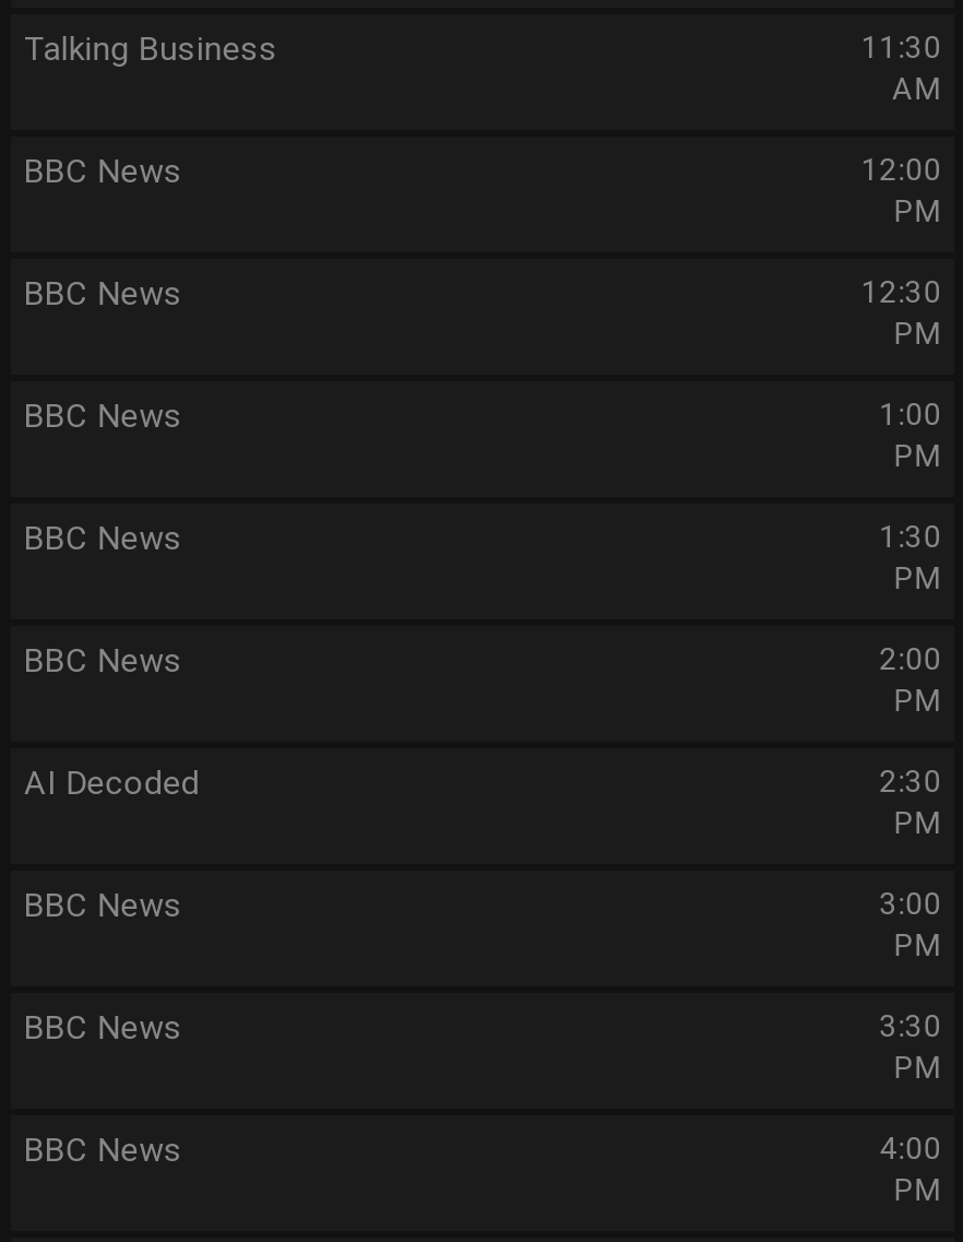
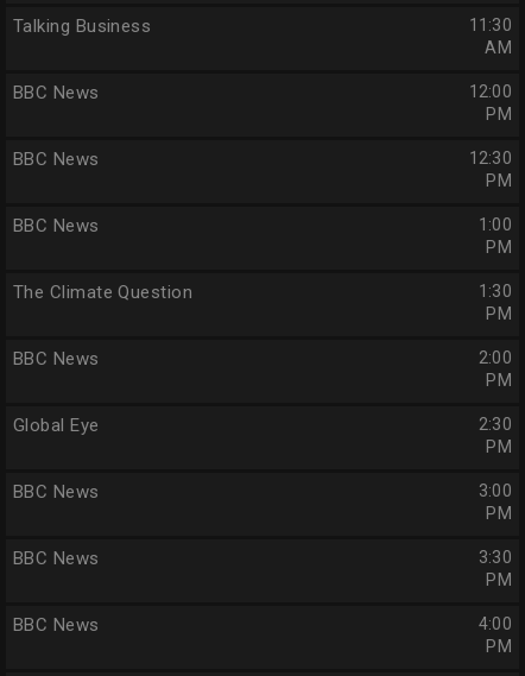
- BBC News
+ The Climate Question

- AI Decoded
+ Global Eye
